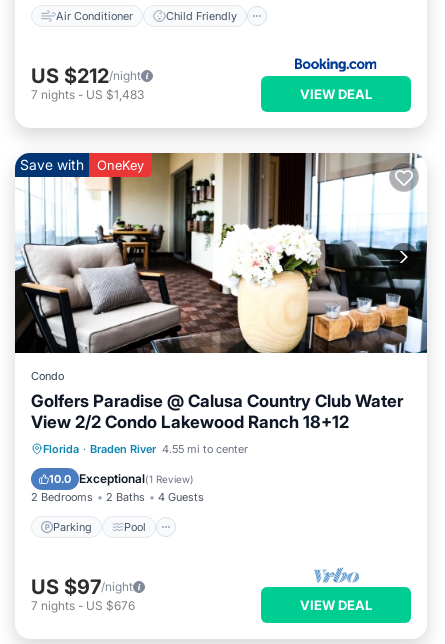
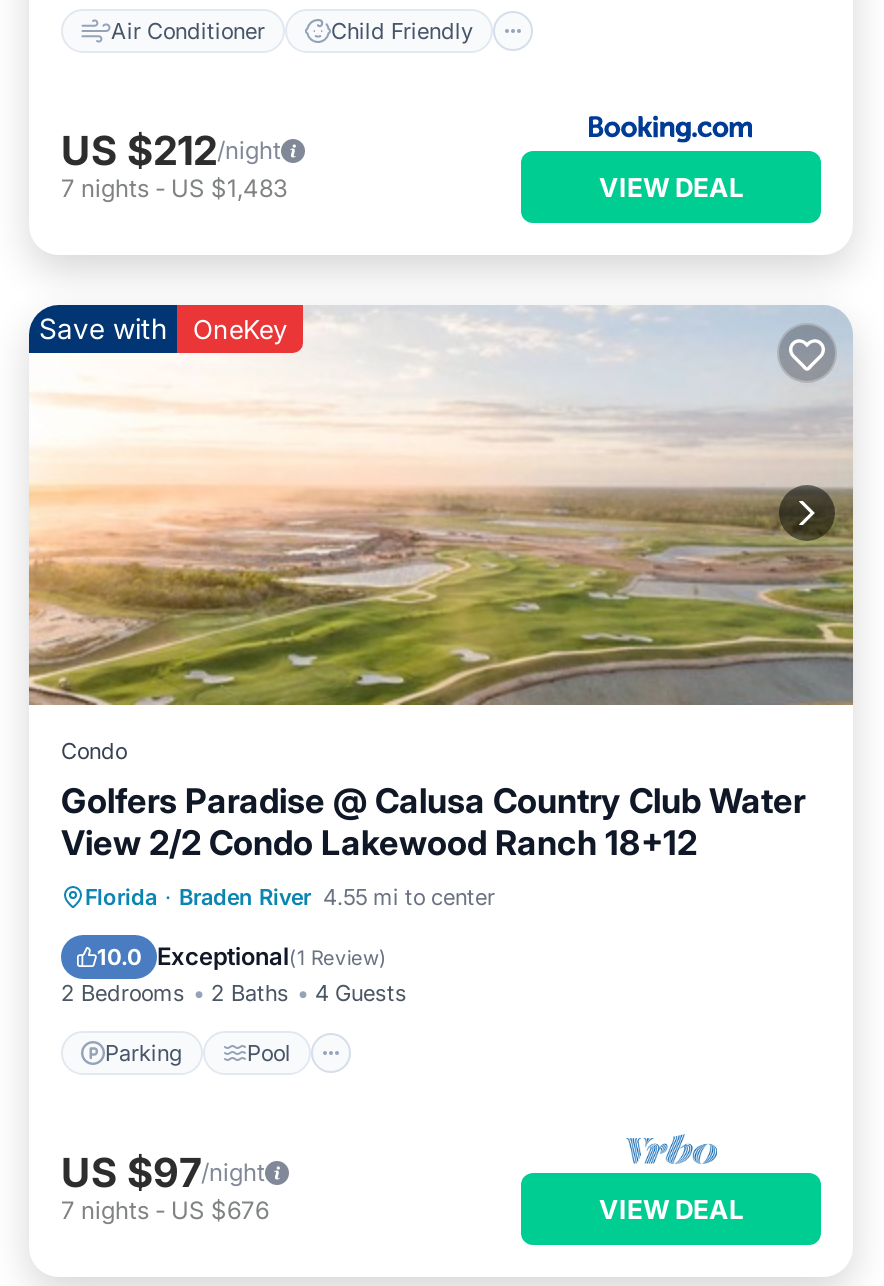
- [image]
+ [image]
